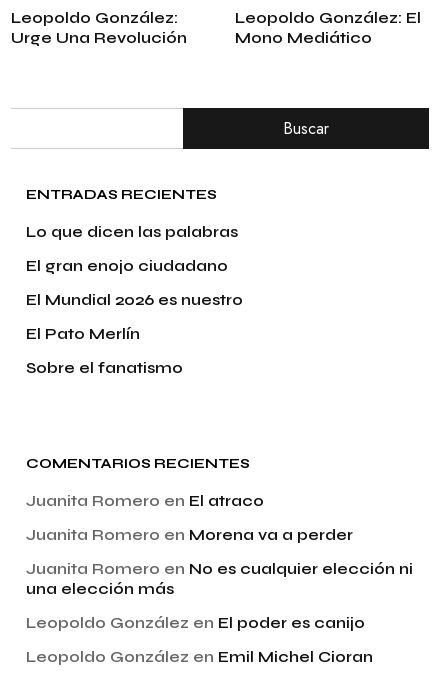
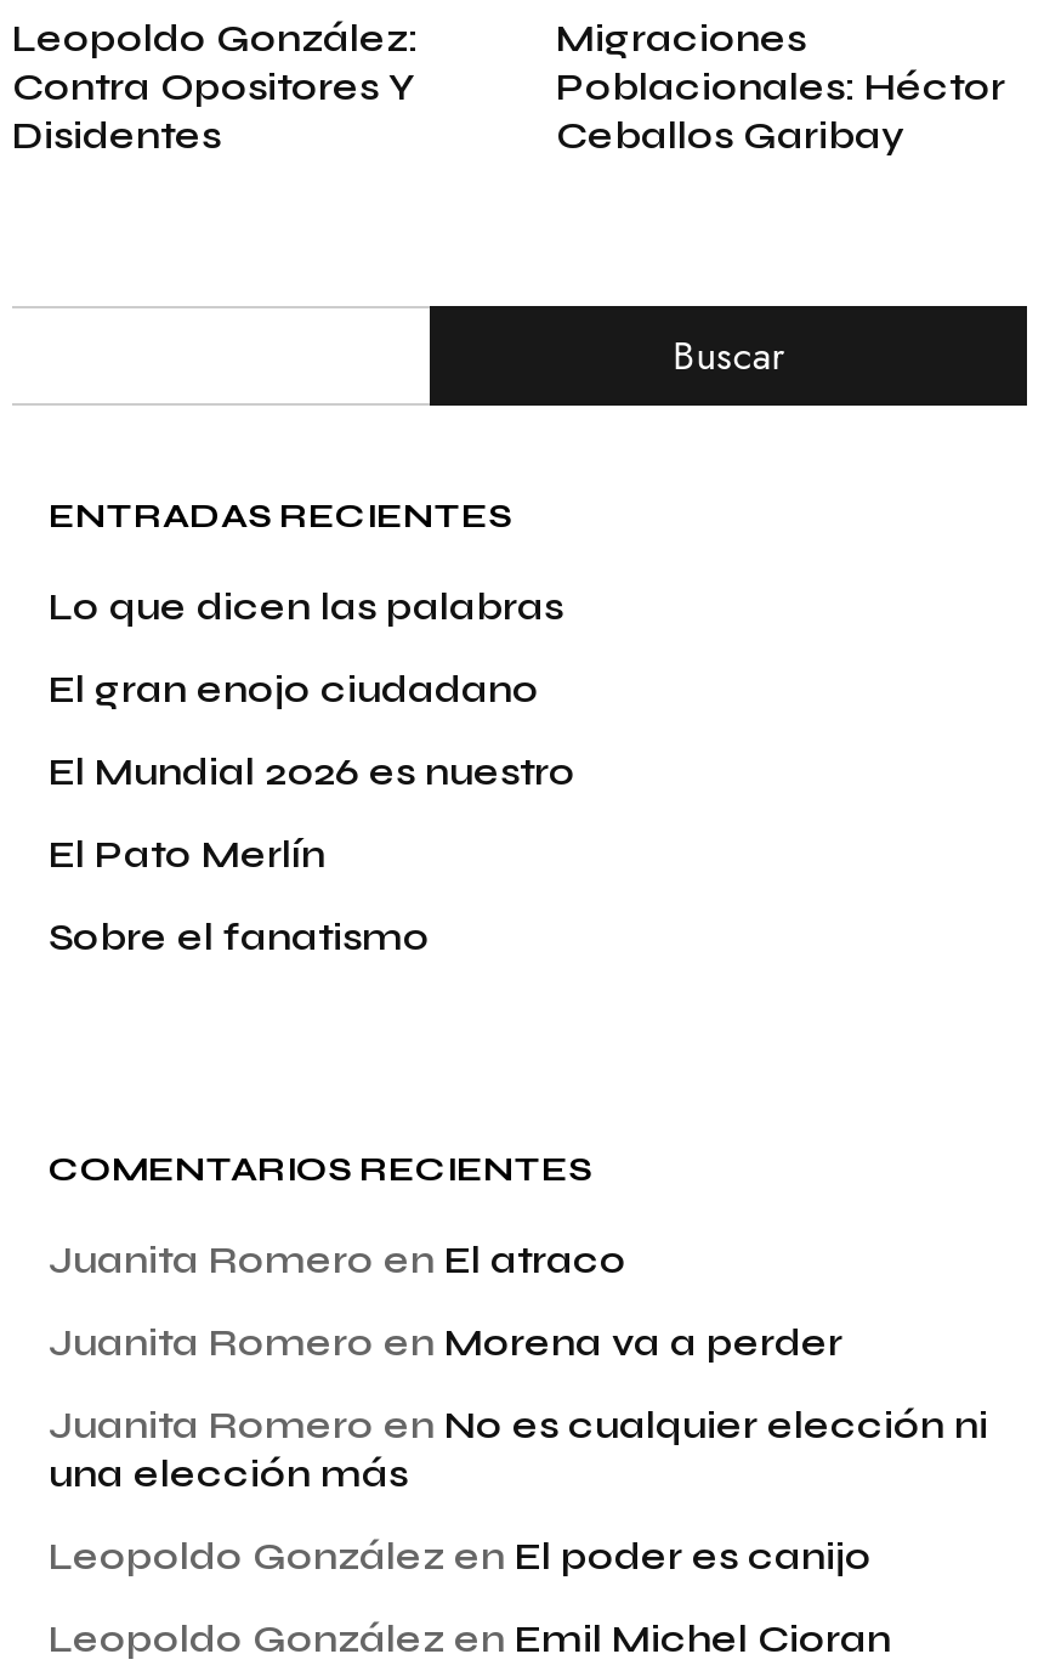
- Leopoldo González: El
- Mono Mediático
+ Migraciones
+ Poblacionales: Héctor
+ Ceballos Garibay

- Urge Una Revolución
+ Contra Opositores Y
+ Disidentes
